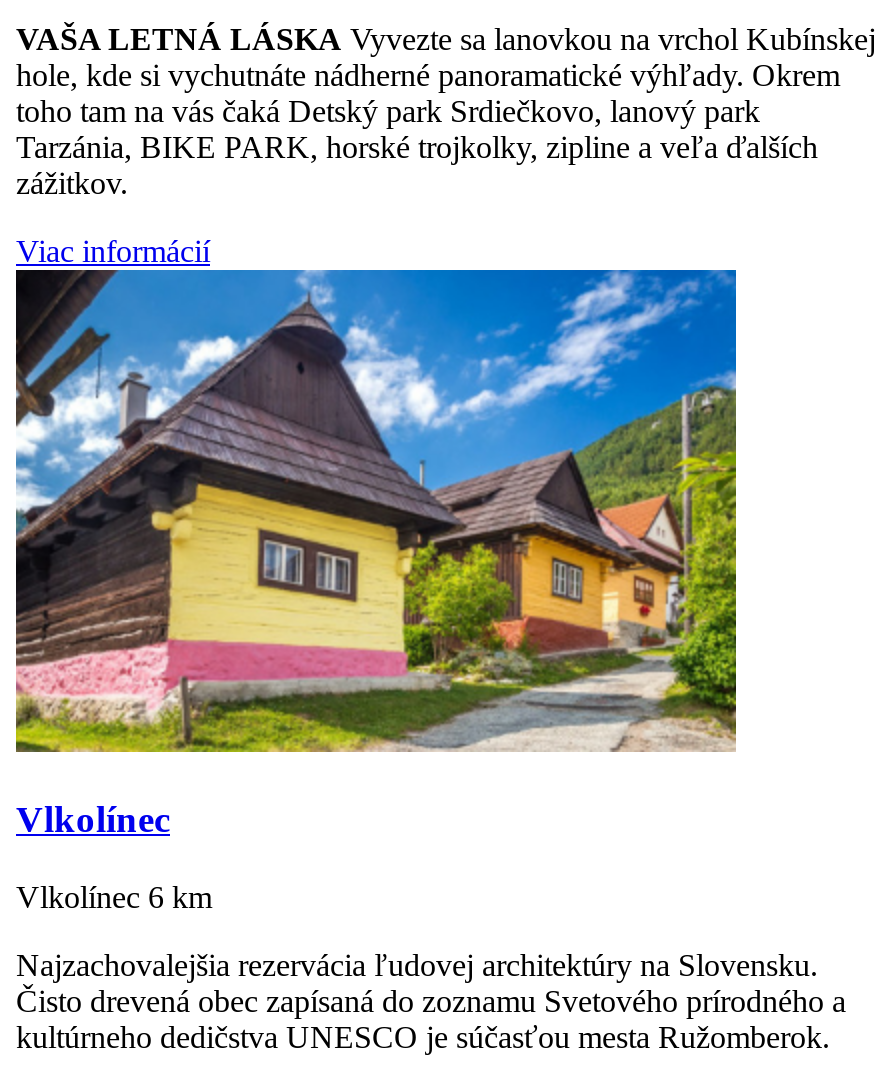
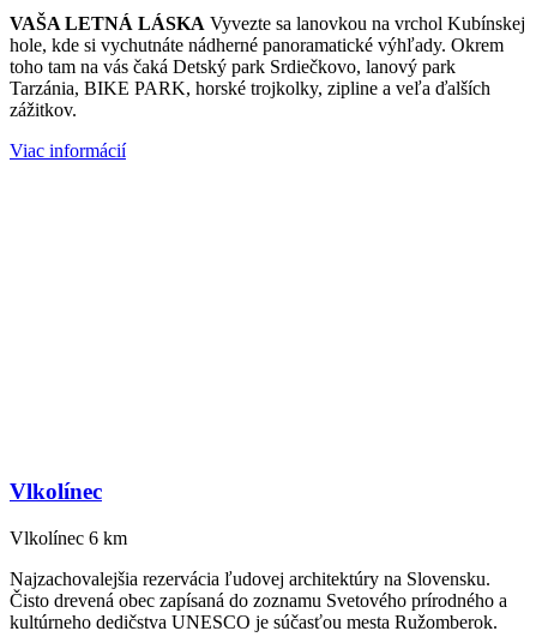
- [image]
